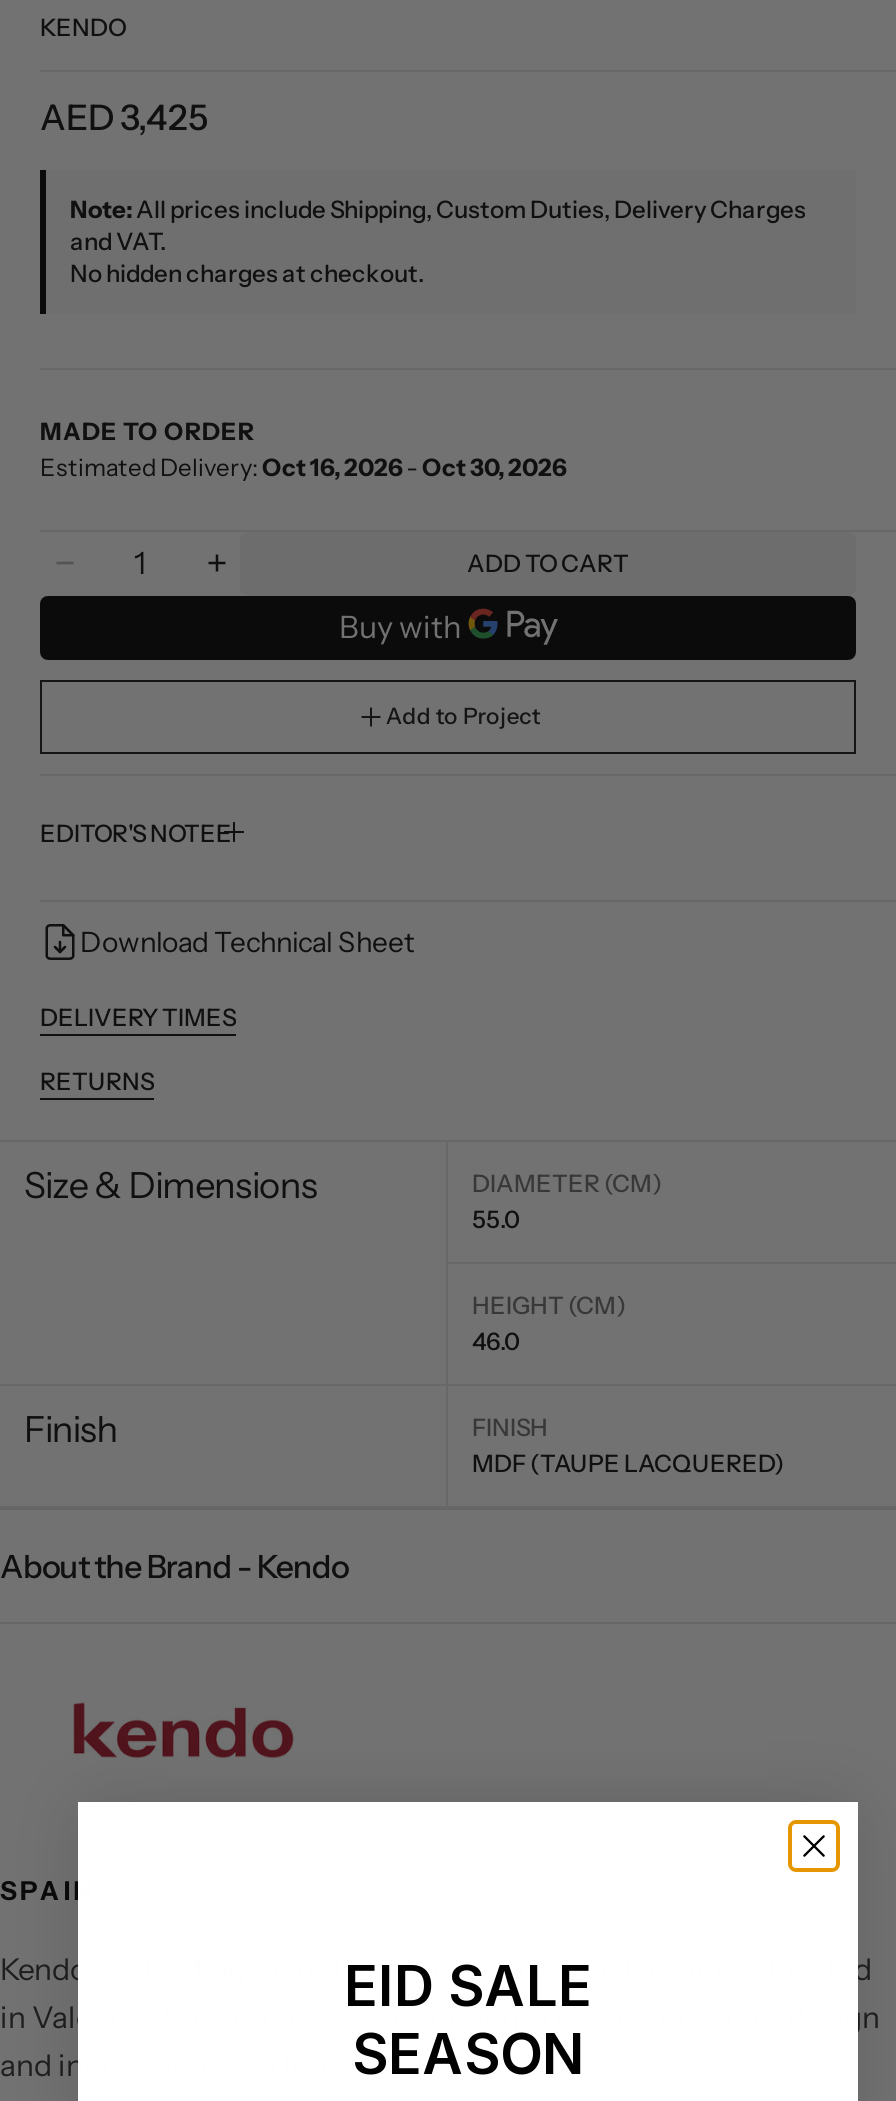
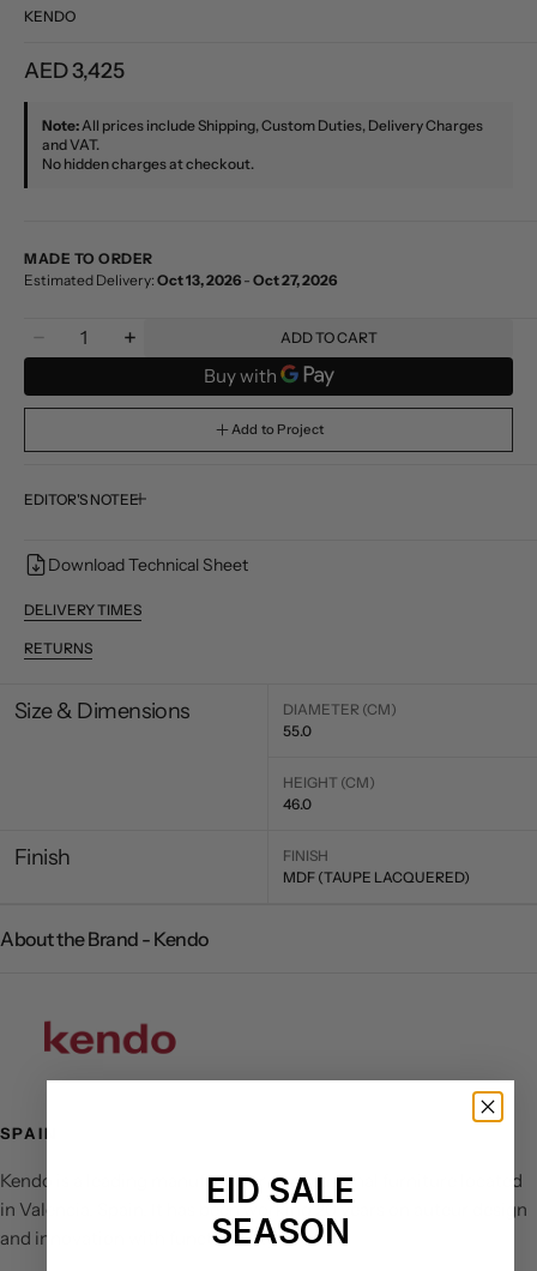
- Estimated Delivery: Oct 16, 2026 - Oct 30, 2026
+ Estimated Delivery: Oct 13, 2026 - Oct 27, 2026
